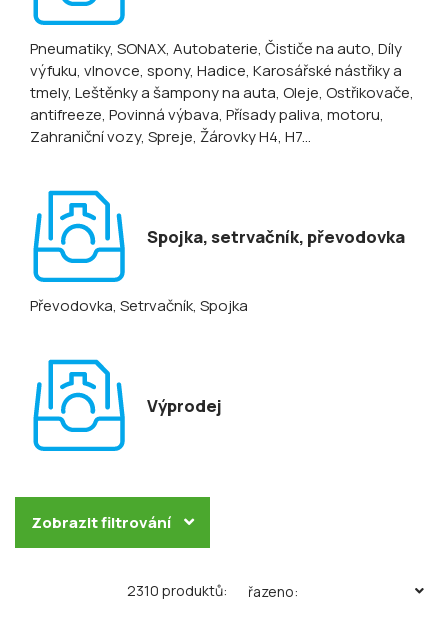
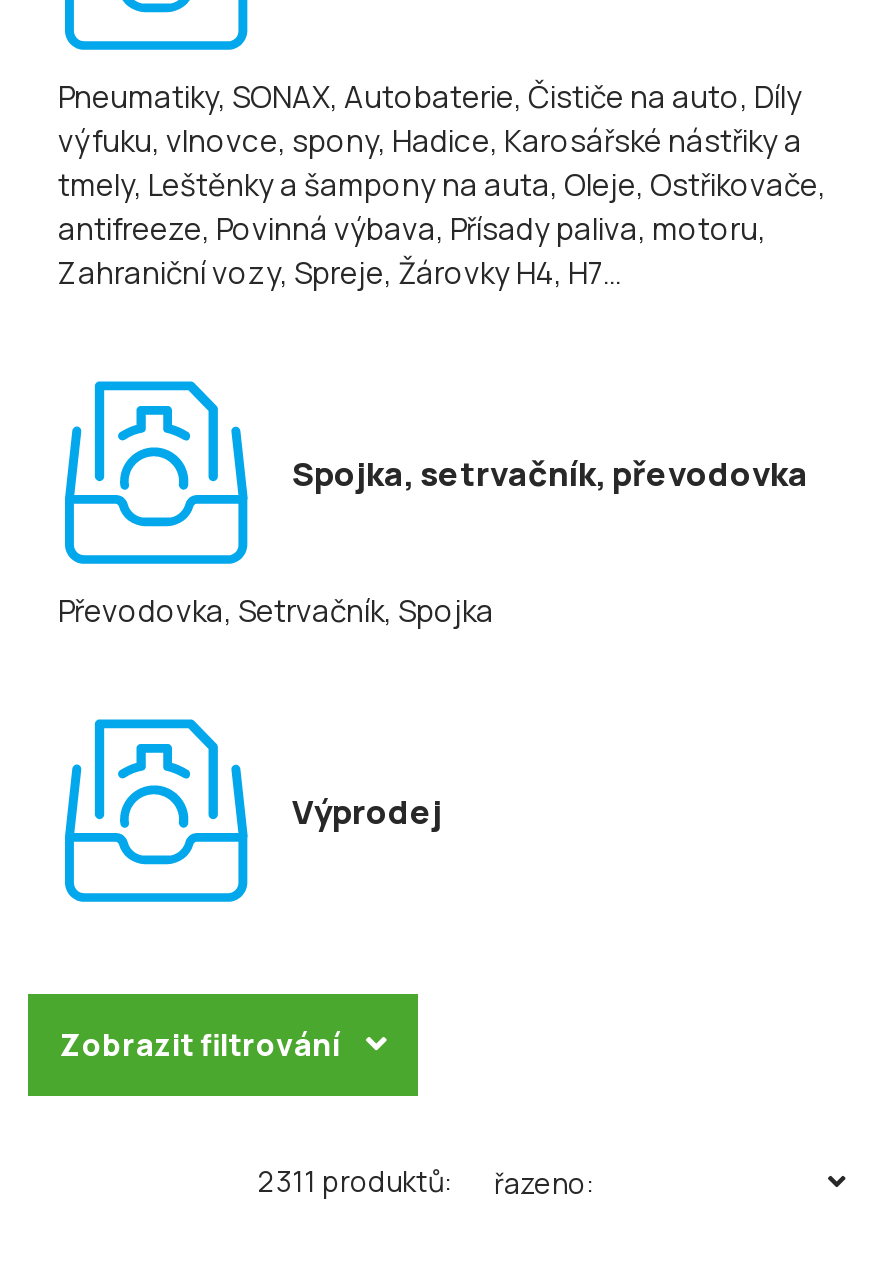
- 2310 produktů: řazeno:
+ 2311 produktů: řazeno:
